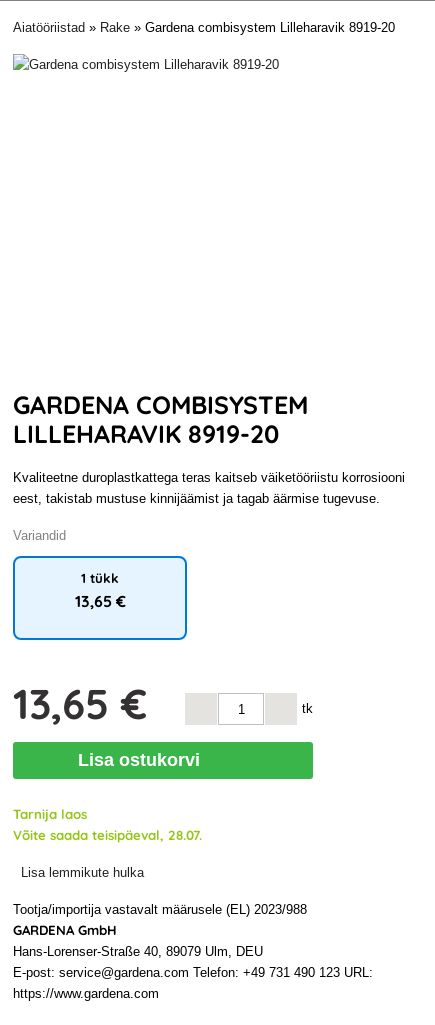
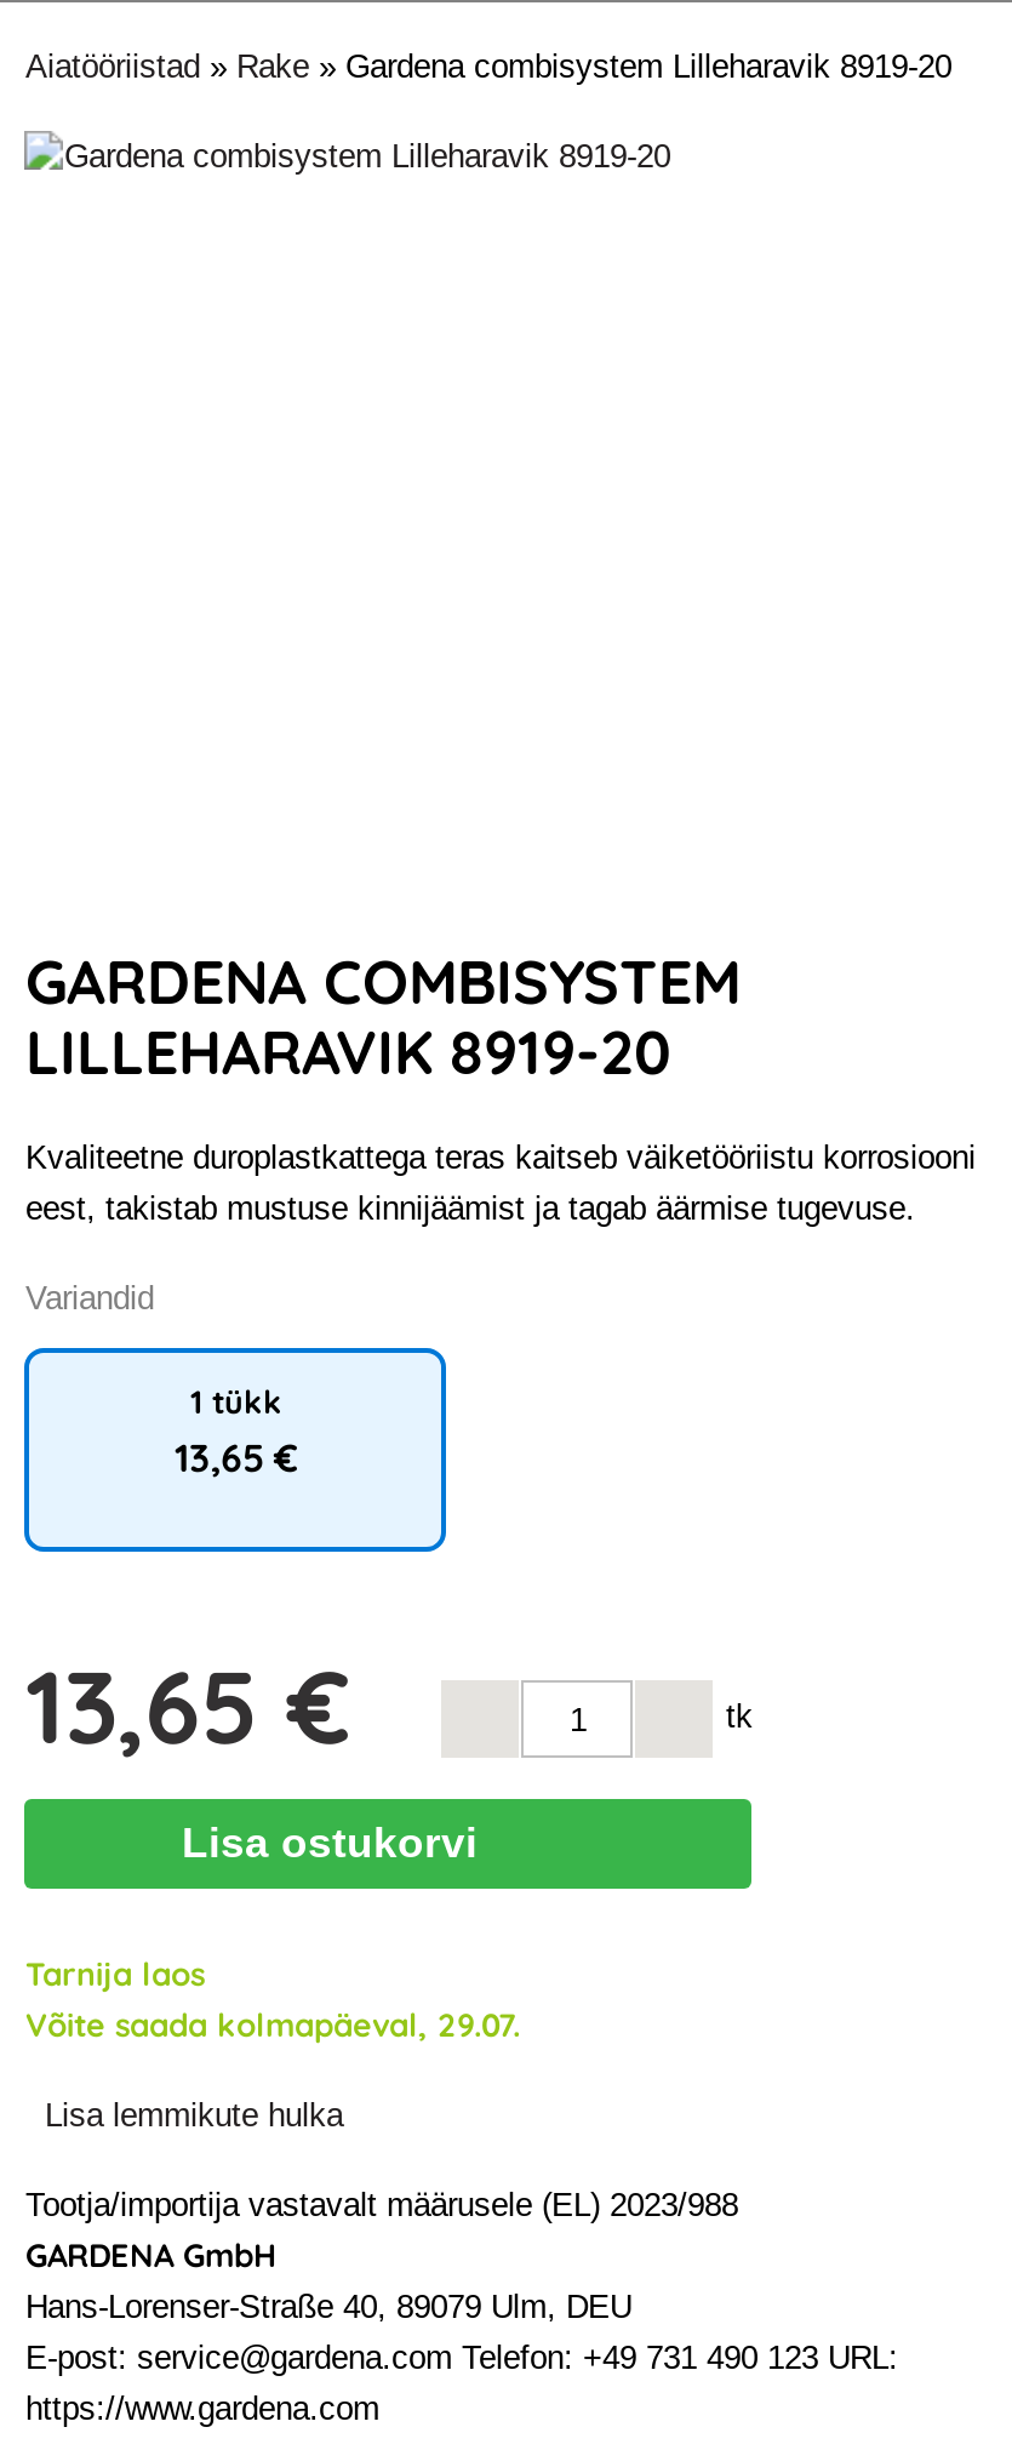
- Võite saada teisipäeval, 28.07.
+ Võite saada kolmapäeval, 29.07.
